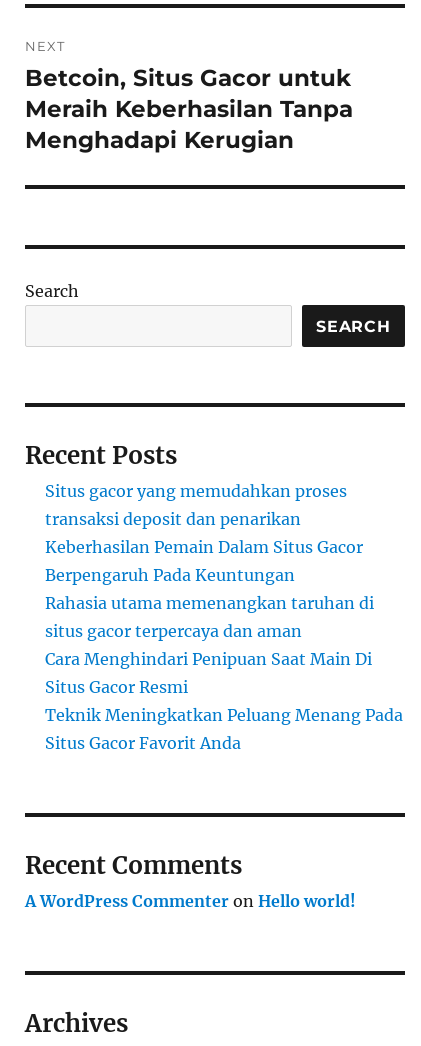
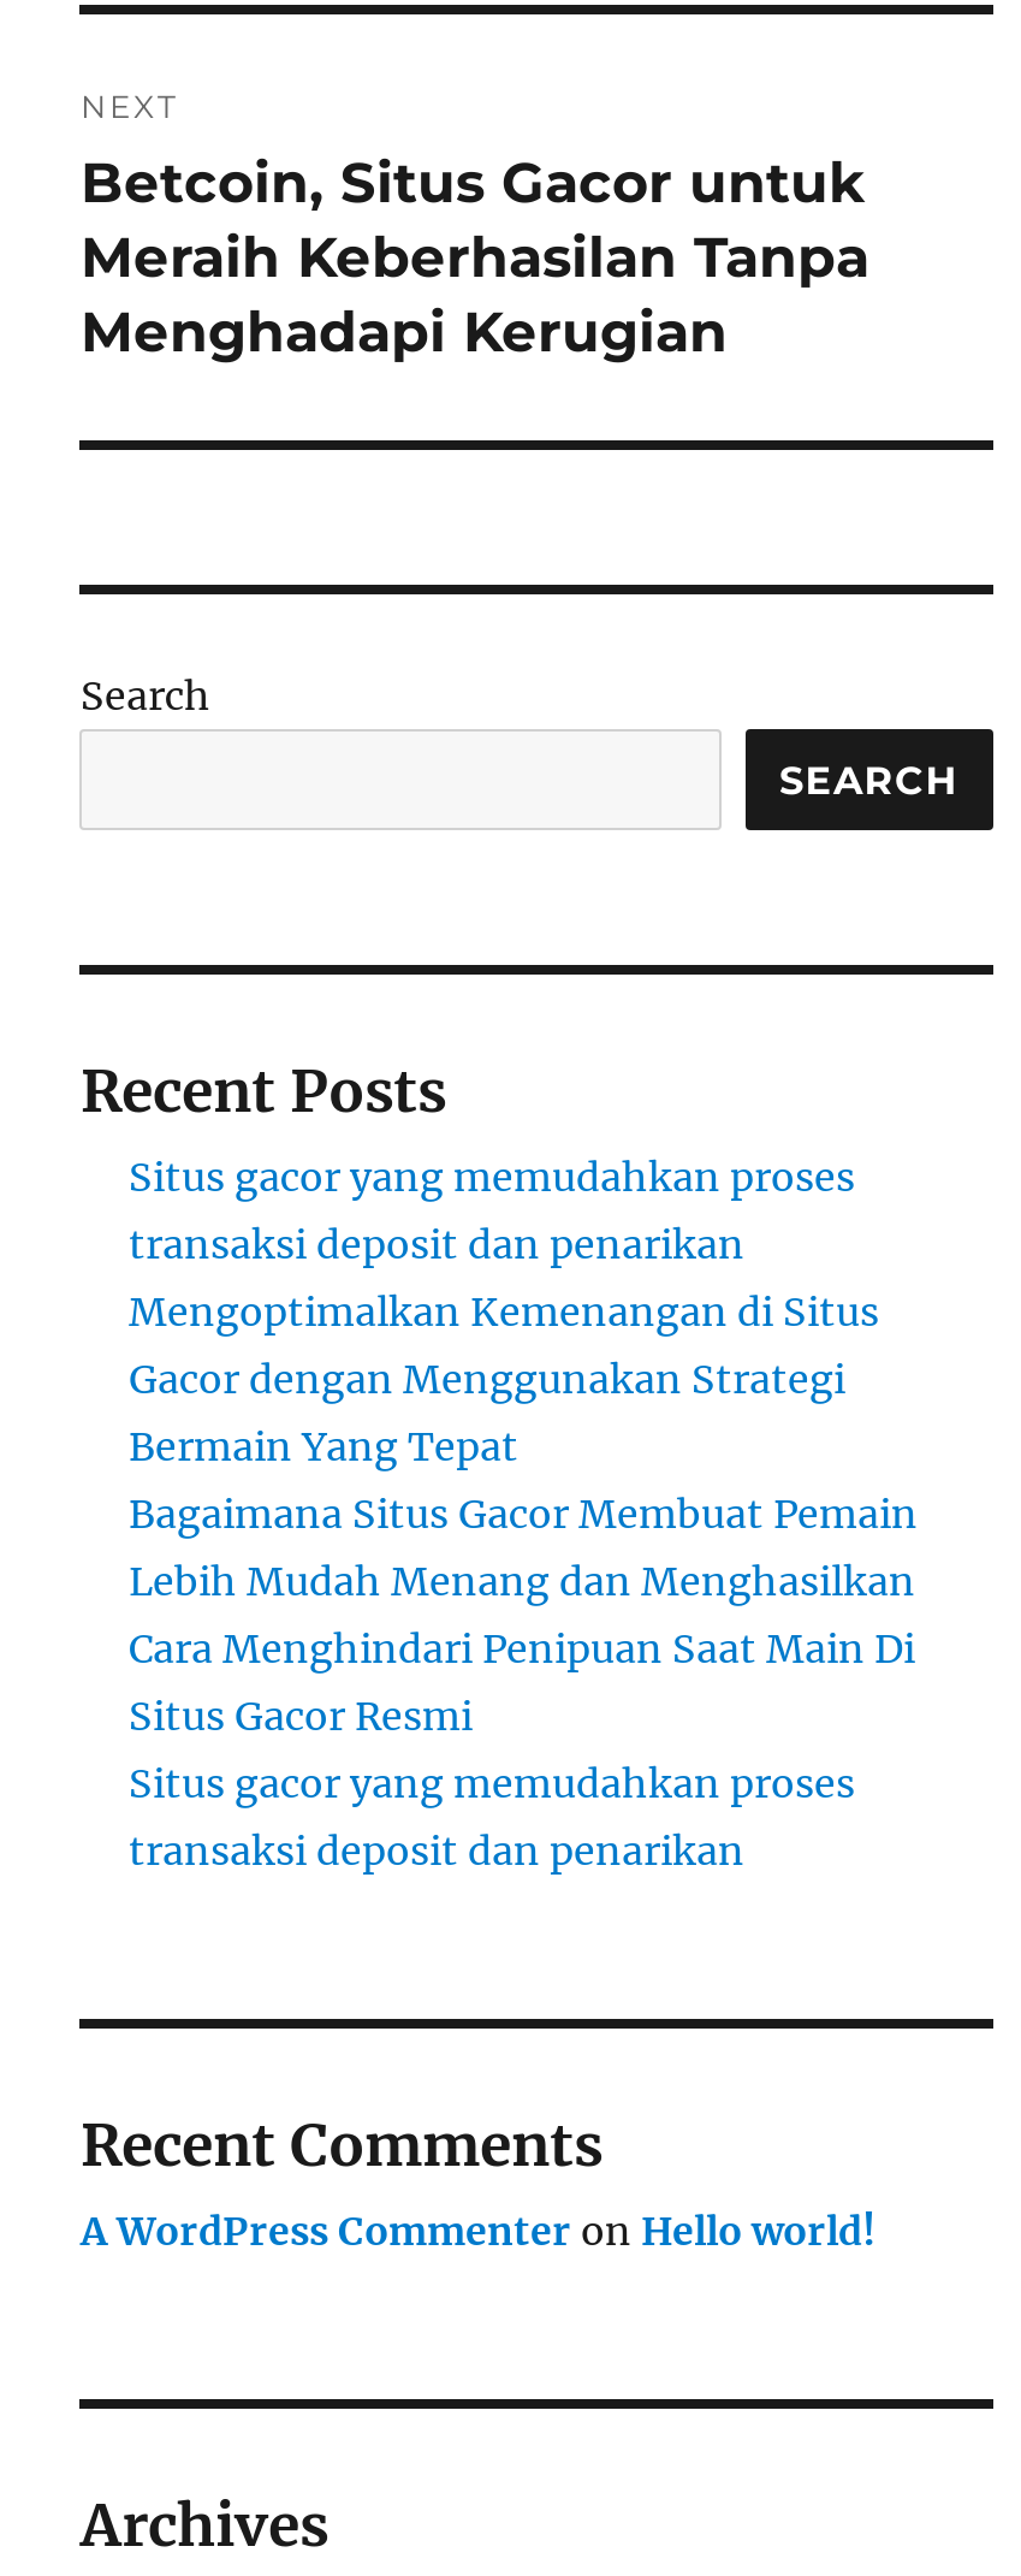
- Keberhasilan Pemain Dalam Situs Gacor
- Berpengaruh Pada Keuntungan
- Rahasia utama memenangkan taruhan di
- situs gacor terpercaya dan aman
+ Mengoptimalkan Kemenangan di Situs
+ Gacor dengan Menggunakan Strategi
+ Bermain Yang Tepat
+ Bagaimana Situs Gacor Membuat Pemain
+ Lebih Mudah Menang dan Menghasilkan

- Teknik Meningkatkan Peluang Menang Pada
- Situs Gacor Favorit Anda
+ Situs gacor yang memudahkan proses
+ transaksi deposit dan penarikan
